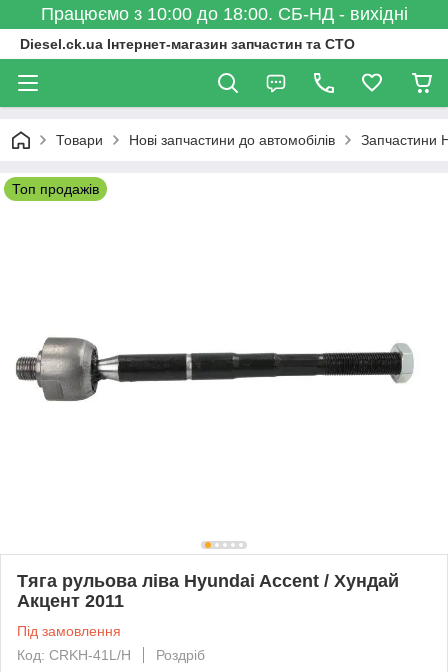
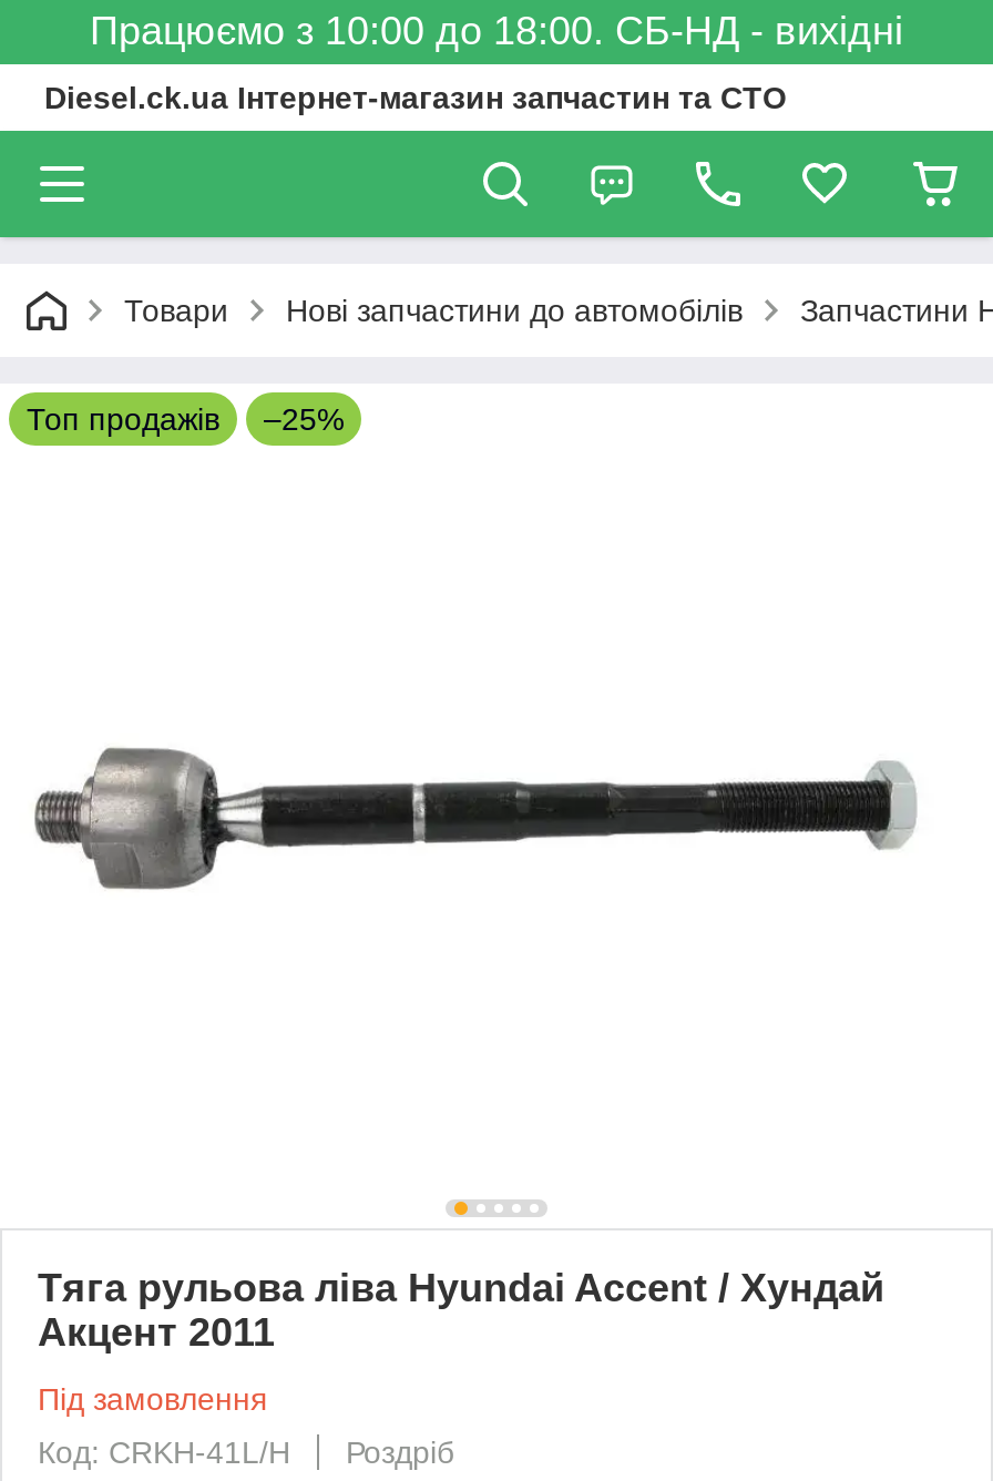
+ –25%
